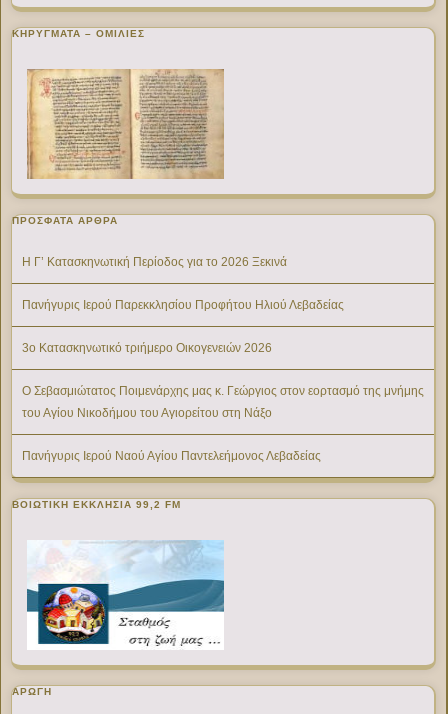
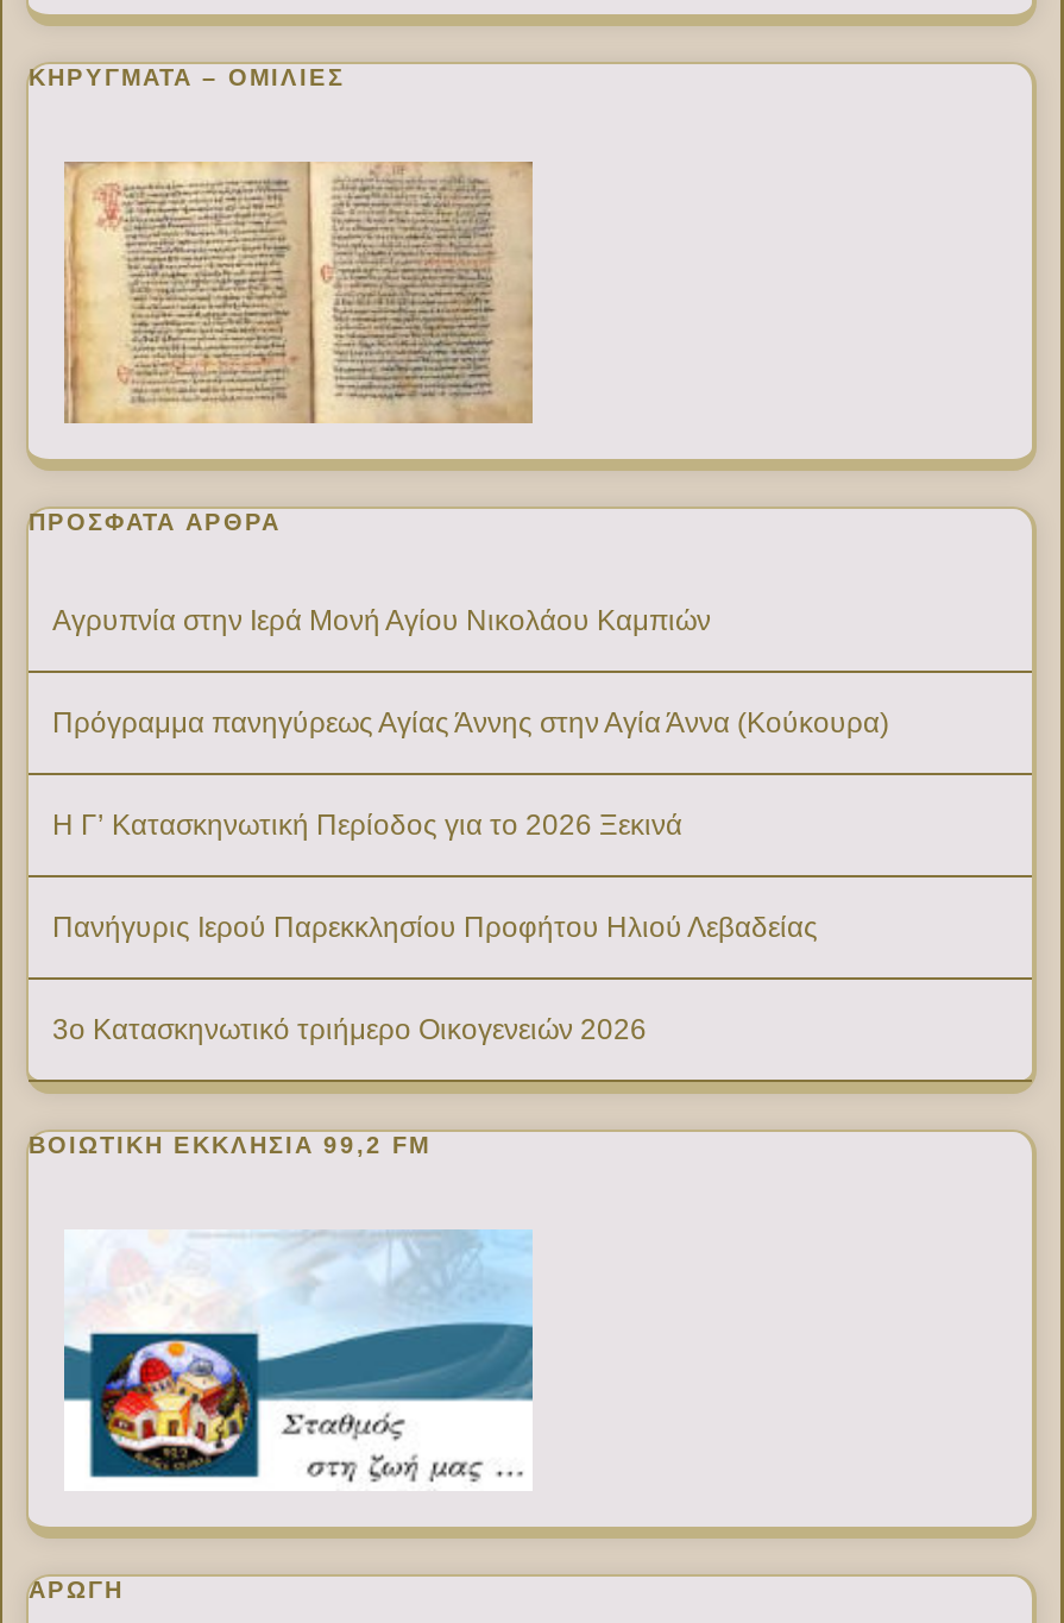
+ Αγρυπνία στην Ιερά Μονή Αγίου Νικολάου Καμπιών
+ Πρόγραμμα πανηγύρεως Αγίας Άννης στην Αγία Άννα (Κούκουρα)

moved down: Η Γ’ Κατασκηνωτική Περίοδος για το 2026 Ξεκινά | Πανήγυρις Ιερού Παρεκκλησίου Προφήτου Ηλιού Λεβαδείας

- Ο Σεβασμιώτατος Ποιμενάρχης μας κ. Γεώργιος στον εορτασμό της μνήμης
- του Αγίου Νικοδήμου του Αγιορείτου στη Νάξο
- Πανήγυρις Ιερού Ναού Αγίου Παντελεήμονος Λεβαδείας
